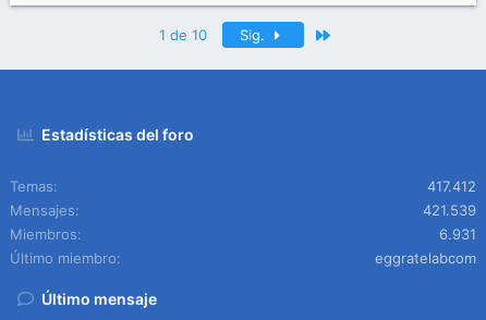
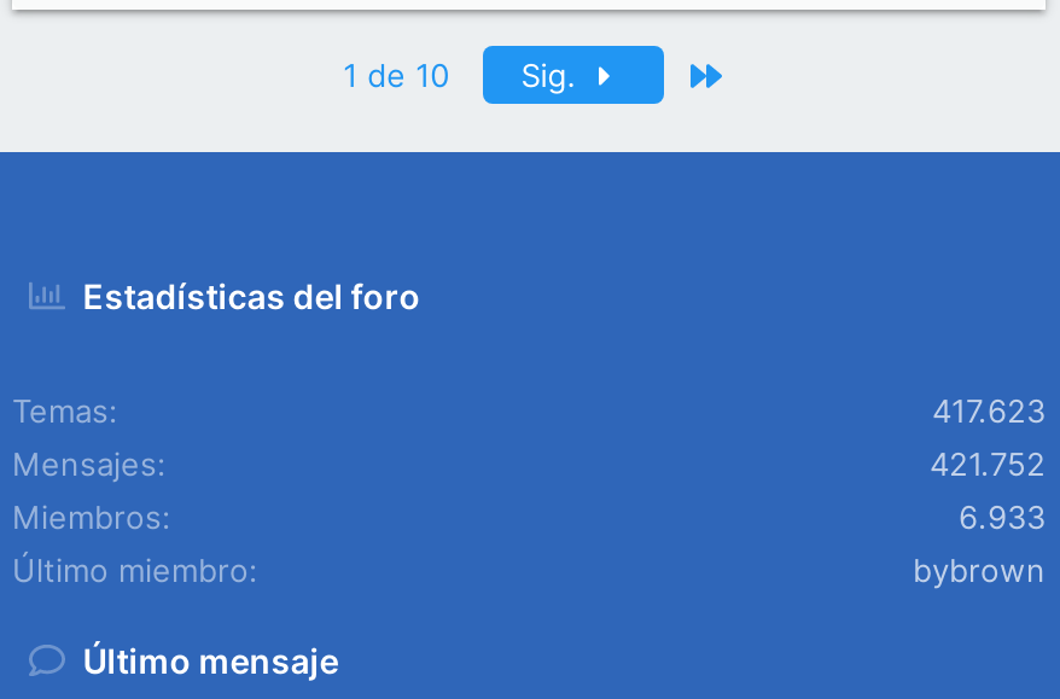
- 417.412
+ 417.623

- 421.539
+ 421.752

- 6.931
+ 6.933

- eggratelabcom
+ bybrown
